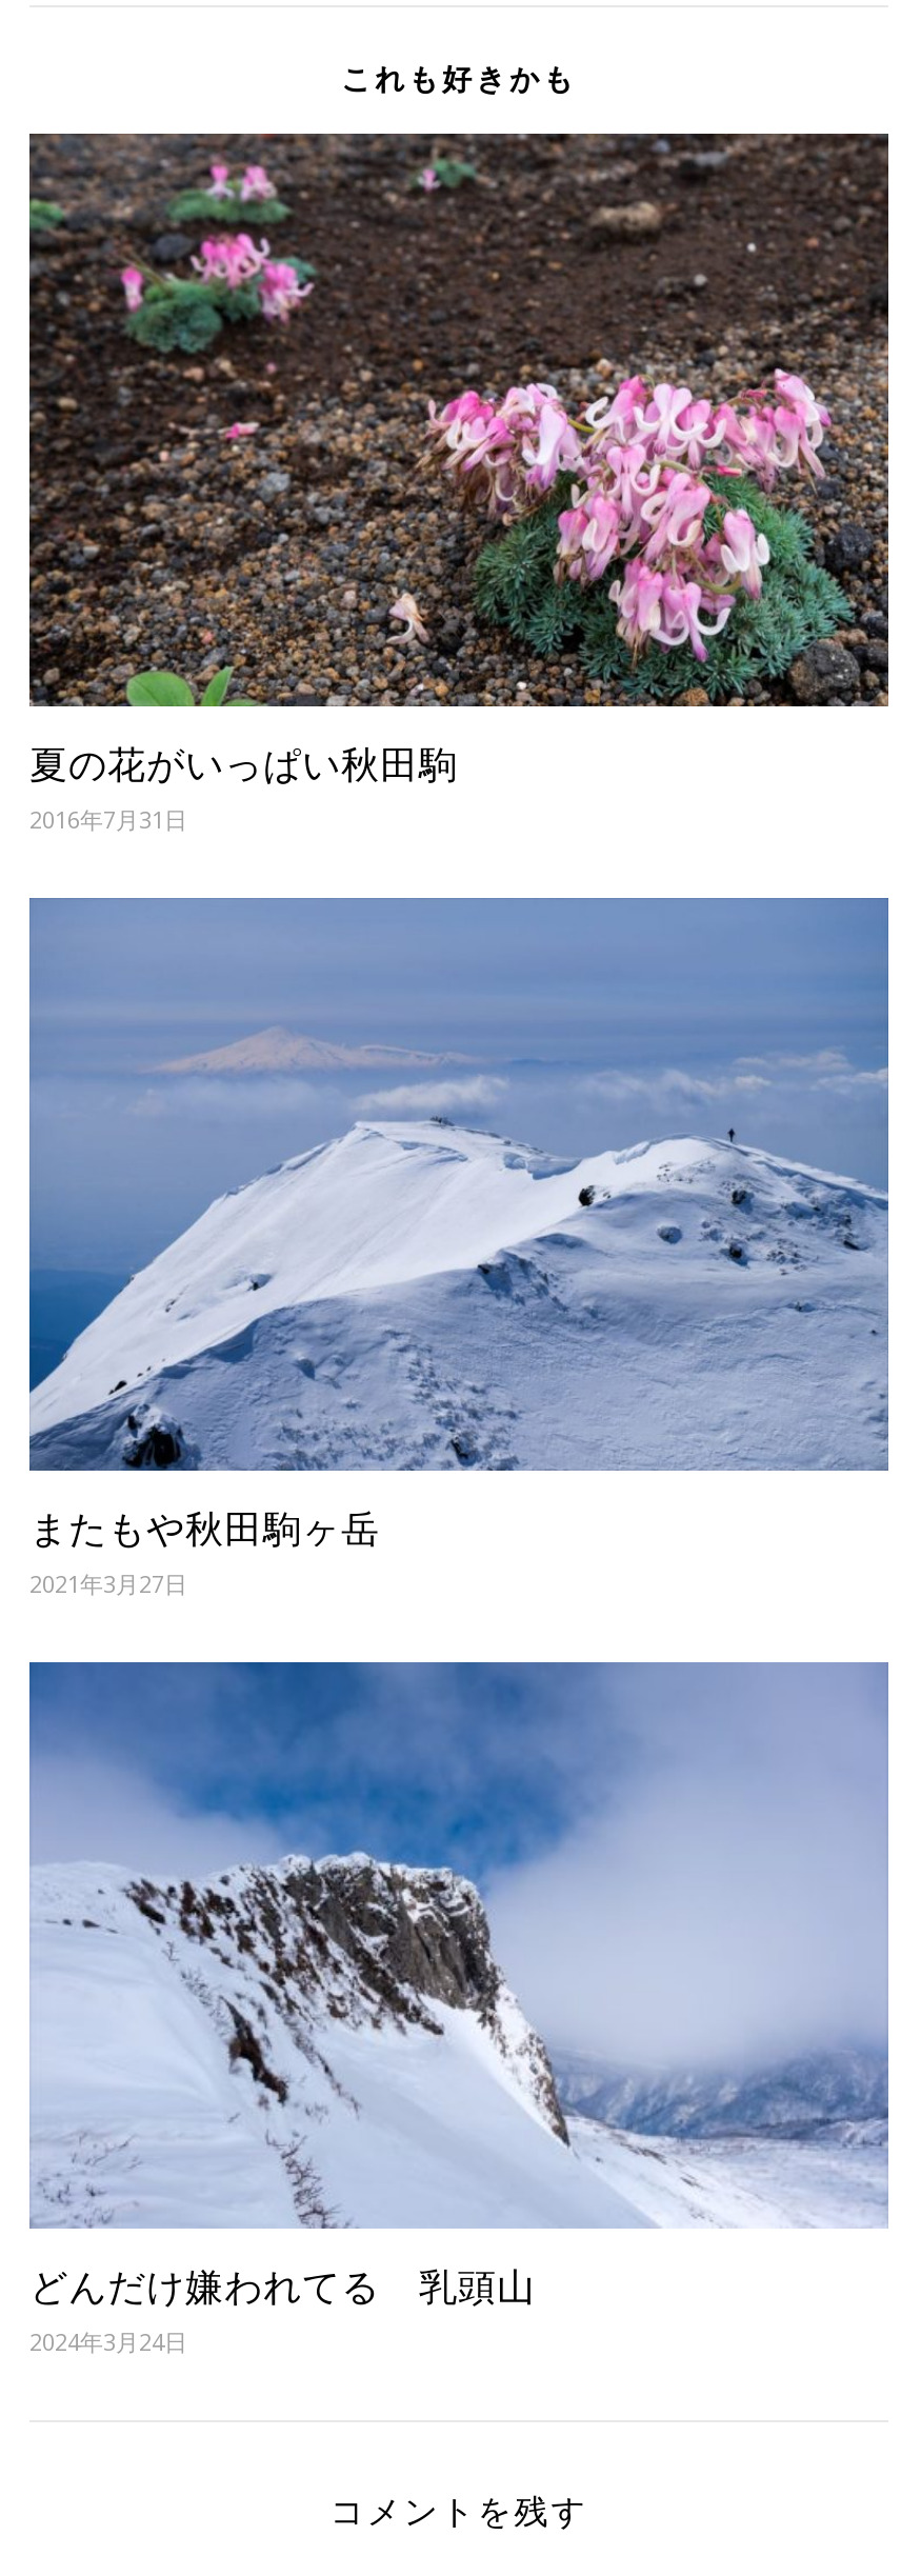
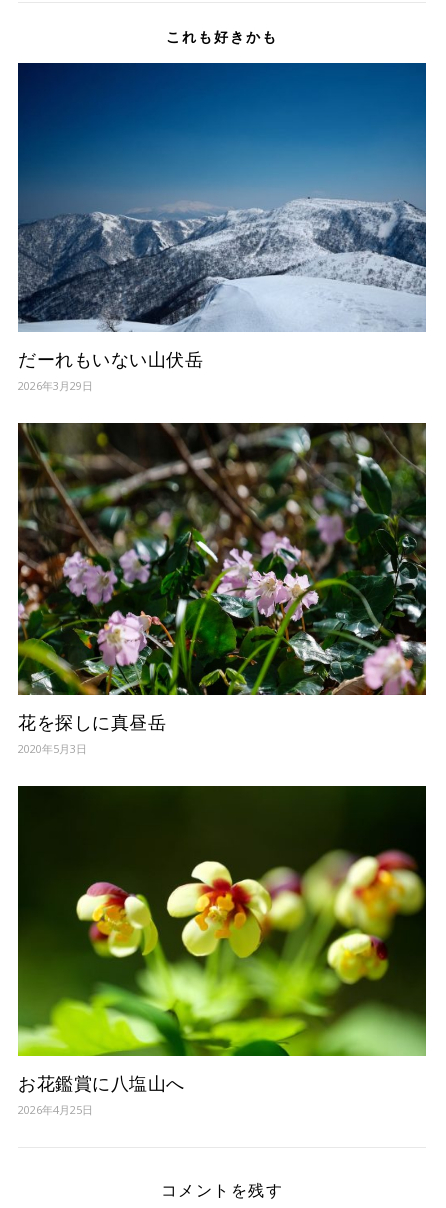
- [image]
- 夏の花がいっぱい秋田駒
- 2016年7月31日
+ [image]
+ だーれもいない山伏岳
+ 2026年3月29日

- [image]
- またもや秋田駒ヶ岳
- 2021年3月27日
+ [image]
+ 花を探しに真昼岳
+ 2020年5月3日

- [image]
- どんだけ嫌われてる 乳頭山
- 2024年3月24日
+ [image]
+ お花鑑賞に八塩山へ
+ 2026年4月25日
